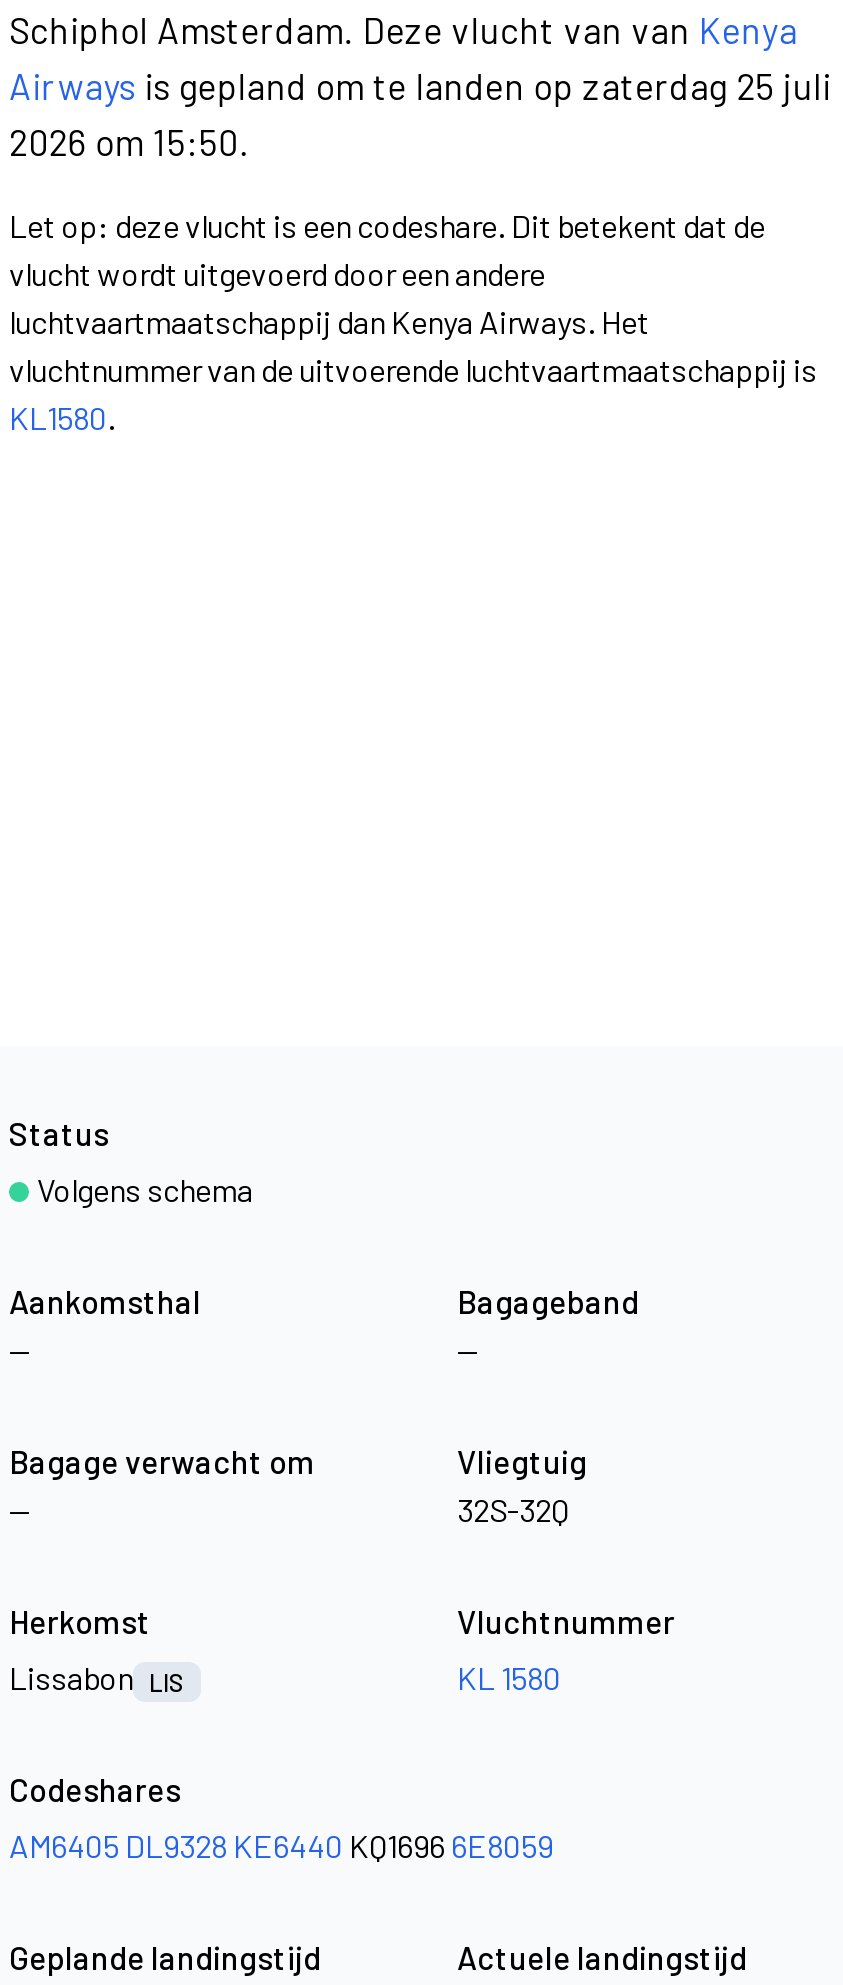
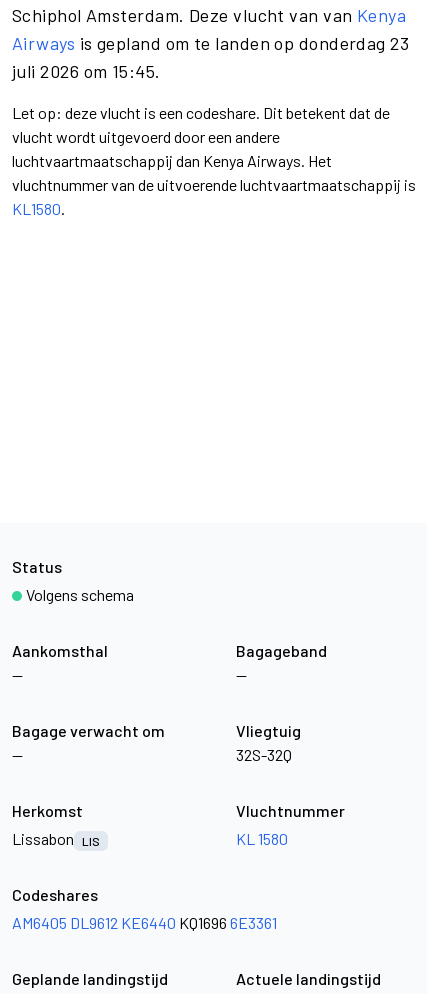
- Airways is gepland om te landen op zaterdag 25 juli
- 2026 om 15:50.
+ Airways is gepland om te landen op donderdag 23
+ juli 2026 om 15:45.

- AM6405 DL9328 KE6440 KQ1696 6E8059
+ AM6405 DL9612 KE6440 KQ1696 6E3361
